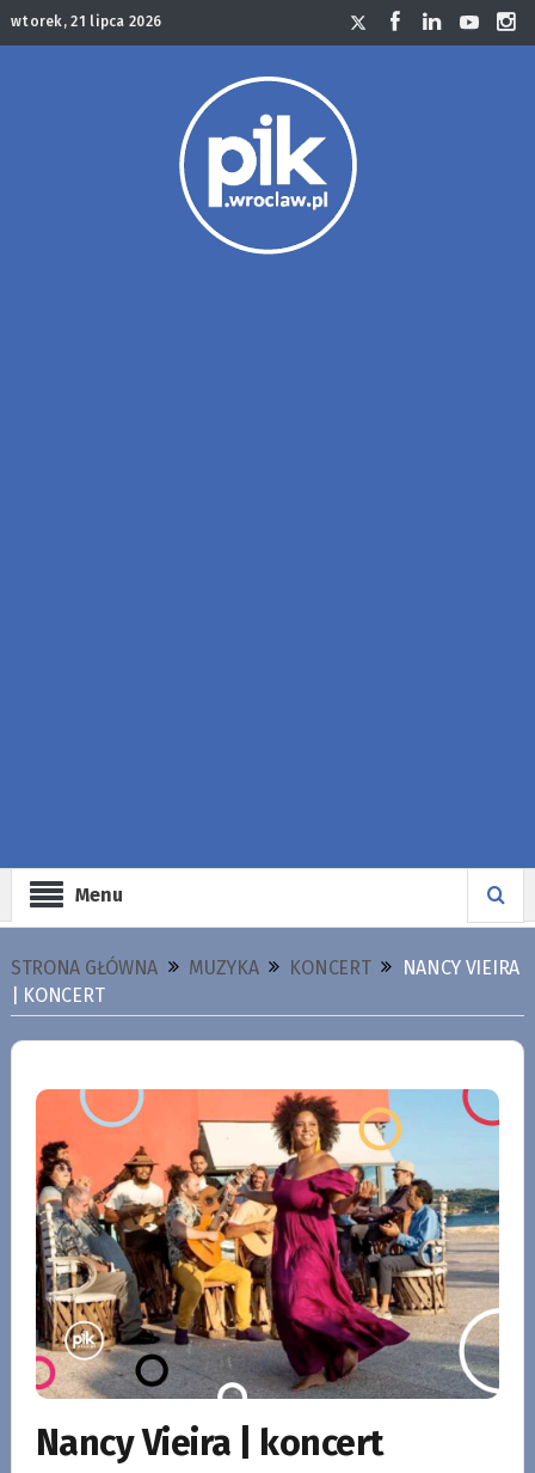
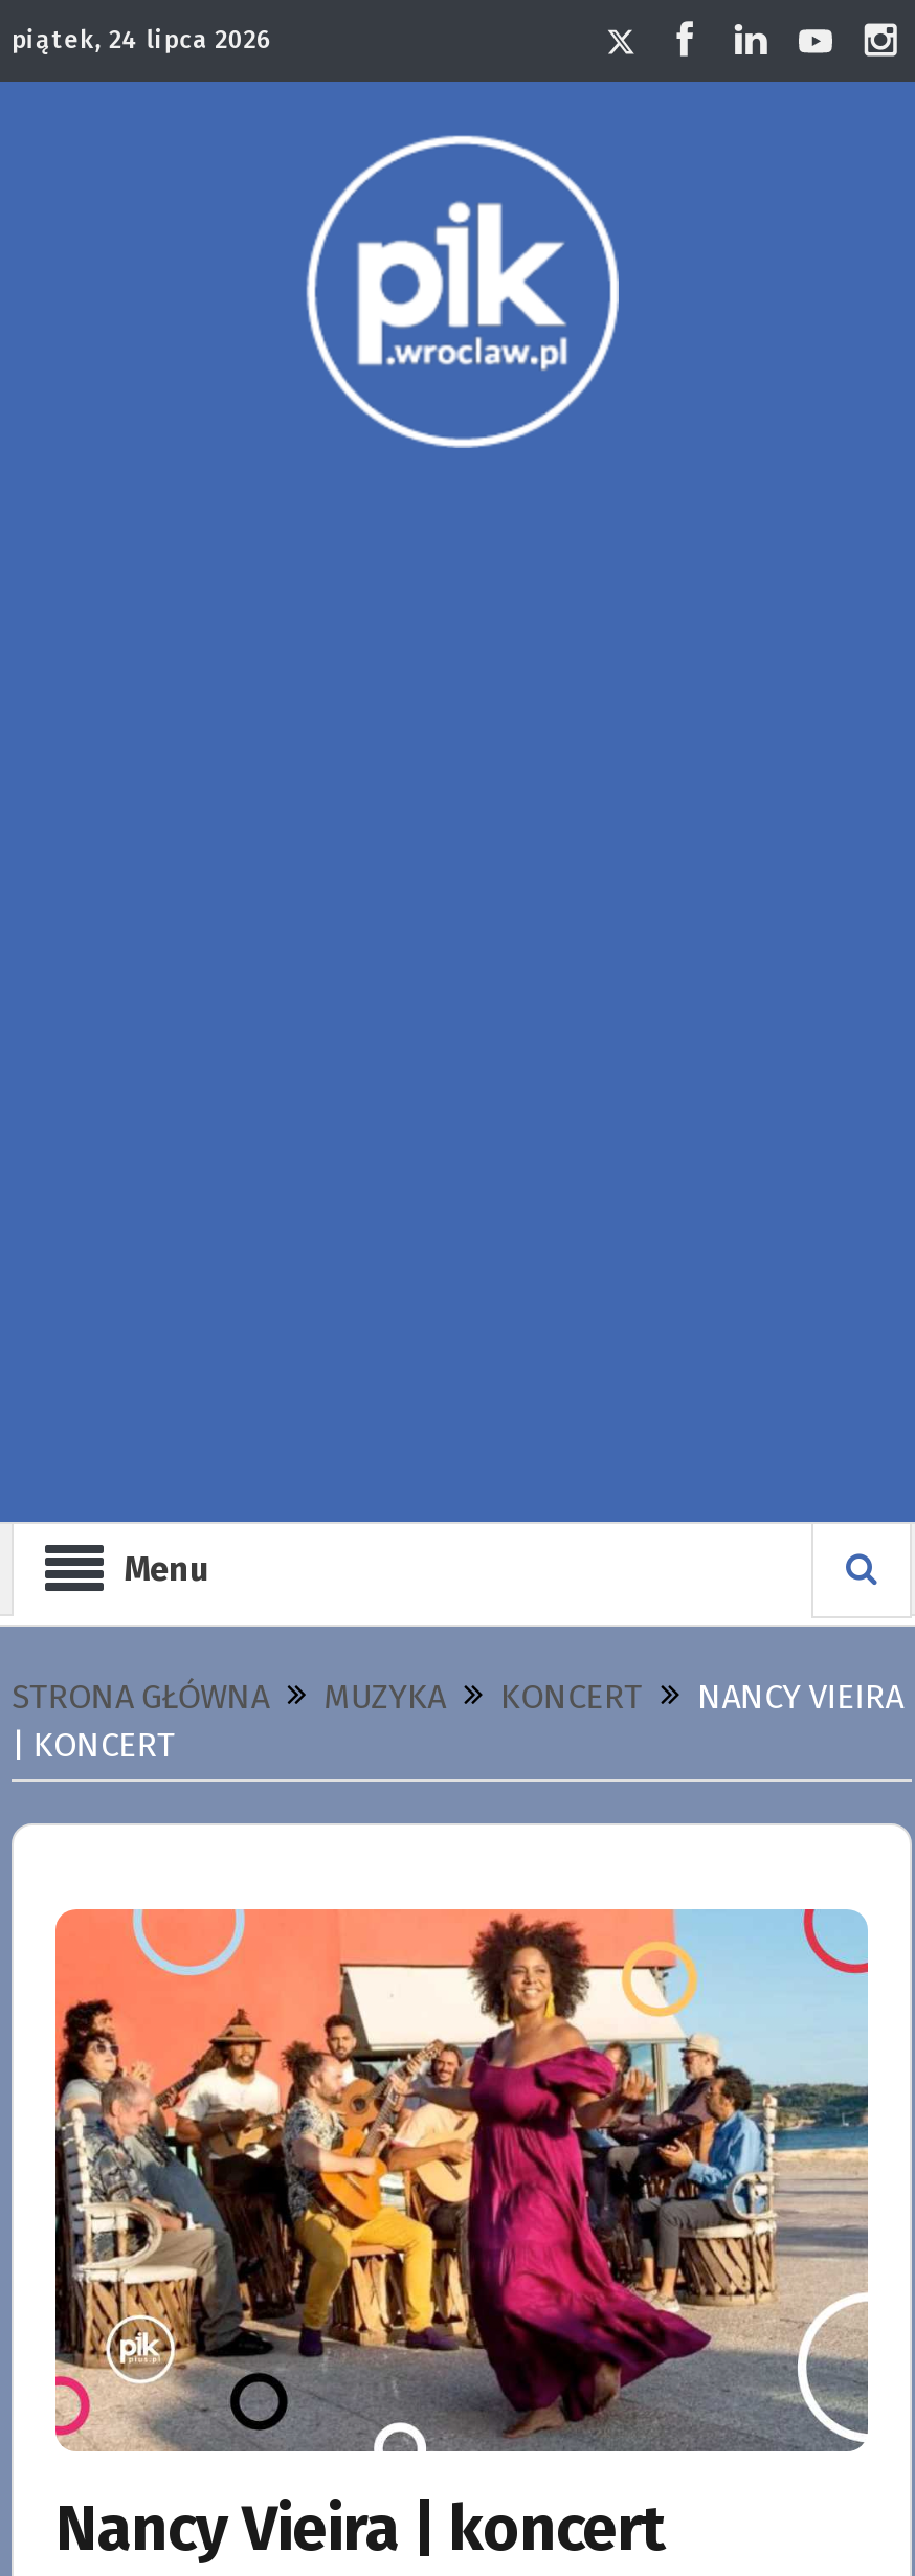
- wtorek, 21 lipca 2026
+ piątek, 24 lipca 2026
